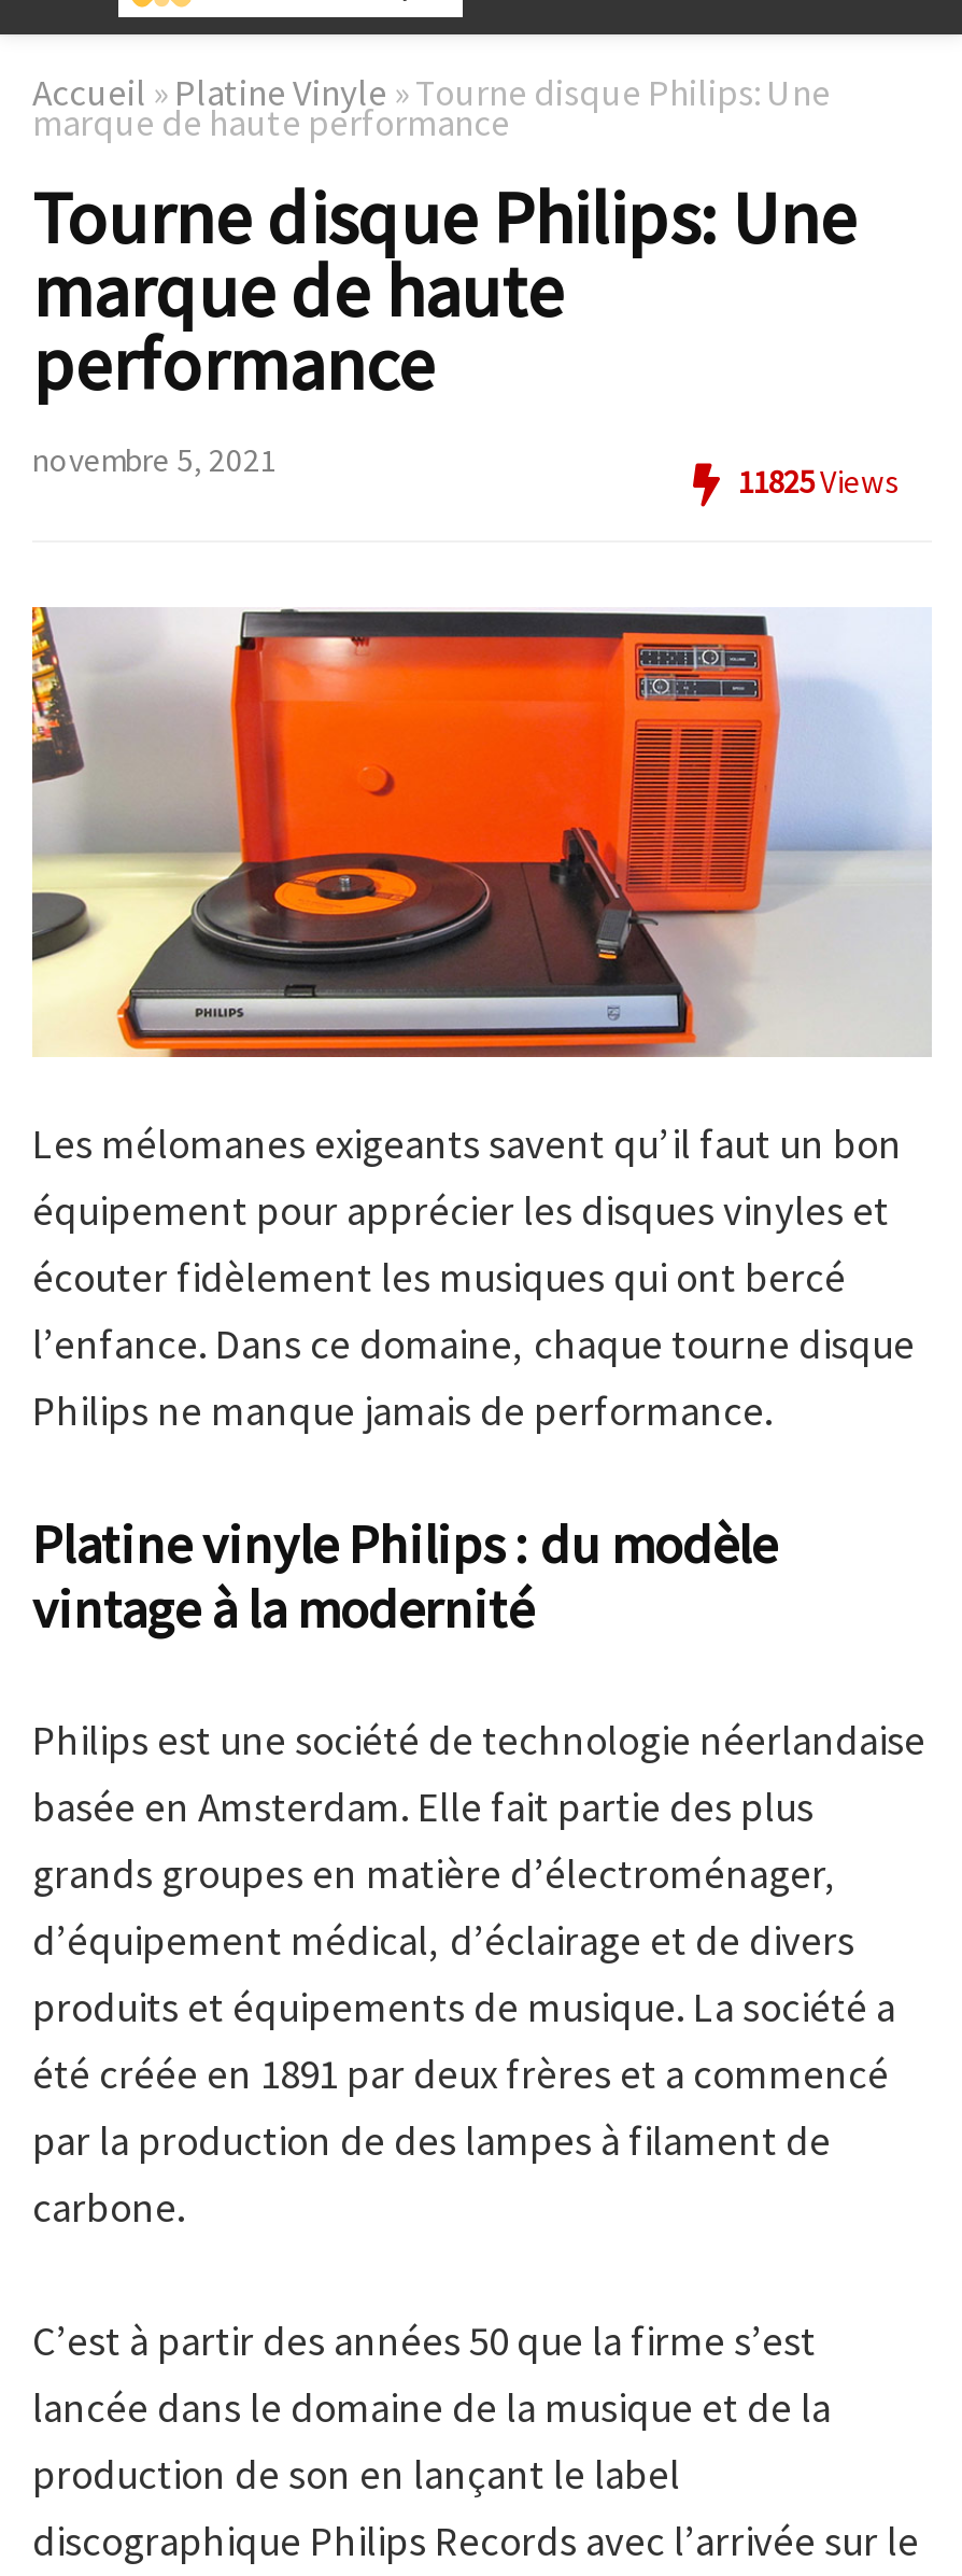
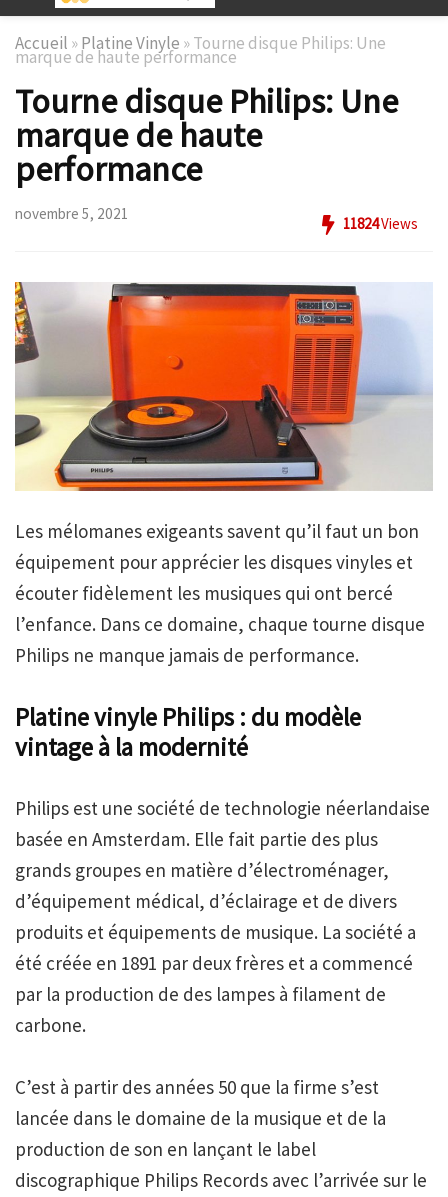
- 11825Views
+ 11824Views
